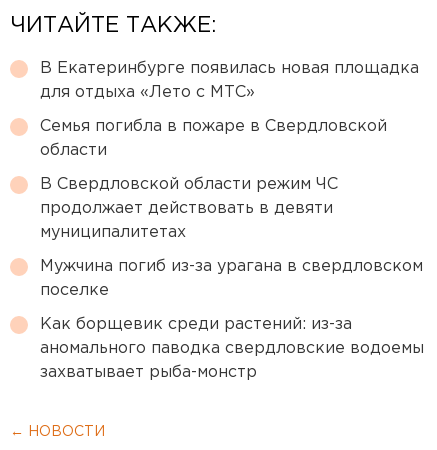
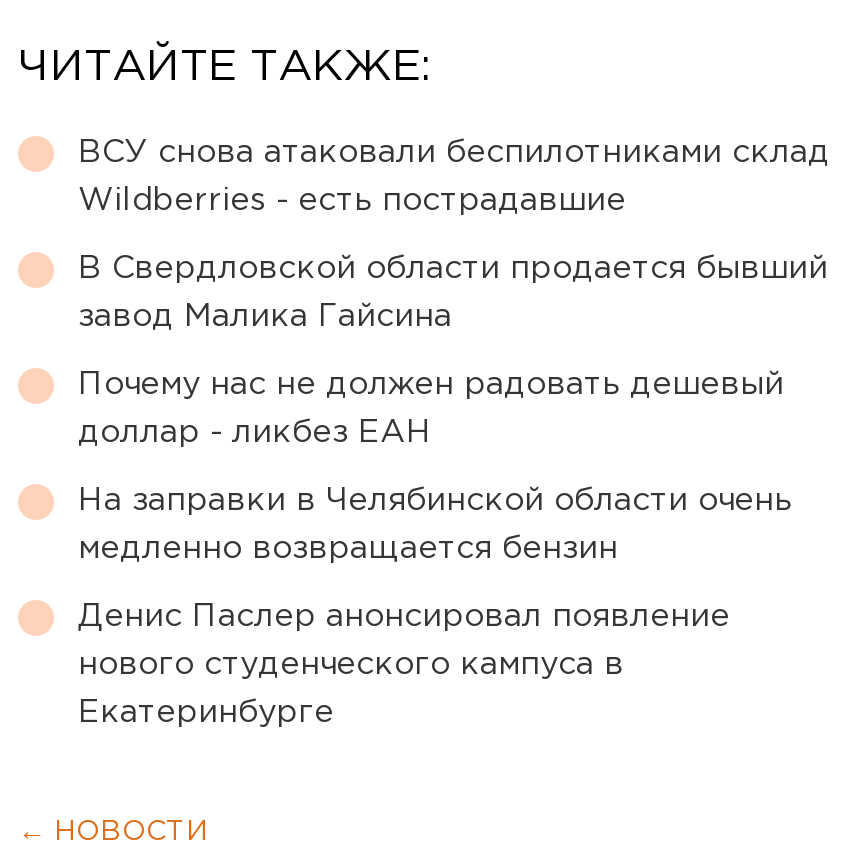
- В Екатеринбурге появилась новая площадка
- для отдыха «Лето с МТС»
- Семья погибла в пожаре в Свердловской
- области
- В Свердловской области режим ЧС
- продолжает действовать в девяти
- муниципалитетах
- Мужчина погиб из-за урагана в свердловском
- поселке
- Как борщевик среди растений: из-за
- аномального паводка свердловские водоемы
- захватывает рыба-монстр
+ ВСУ снова атаковали беспилотниками склад
+ Wildberries - есть пострадавшие
+ В Свердловской области продается бывший
+ завод Малика Гайсина
+ Почему нас не должен радовать дешевый
+ доллар - ликбез ЕАН
+ На заправки в Челябинской области очень
+ медленно возвращается бензин
+ Денис Паслер анонсировал появление
+ нового студенческого кампуса в
+ Екатеринбурге
